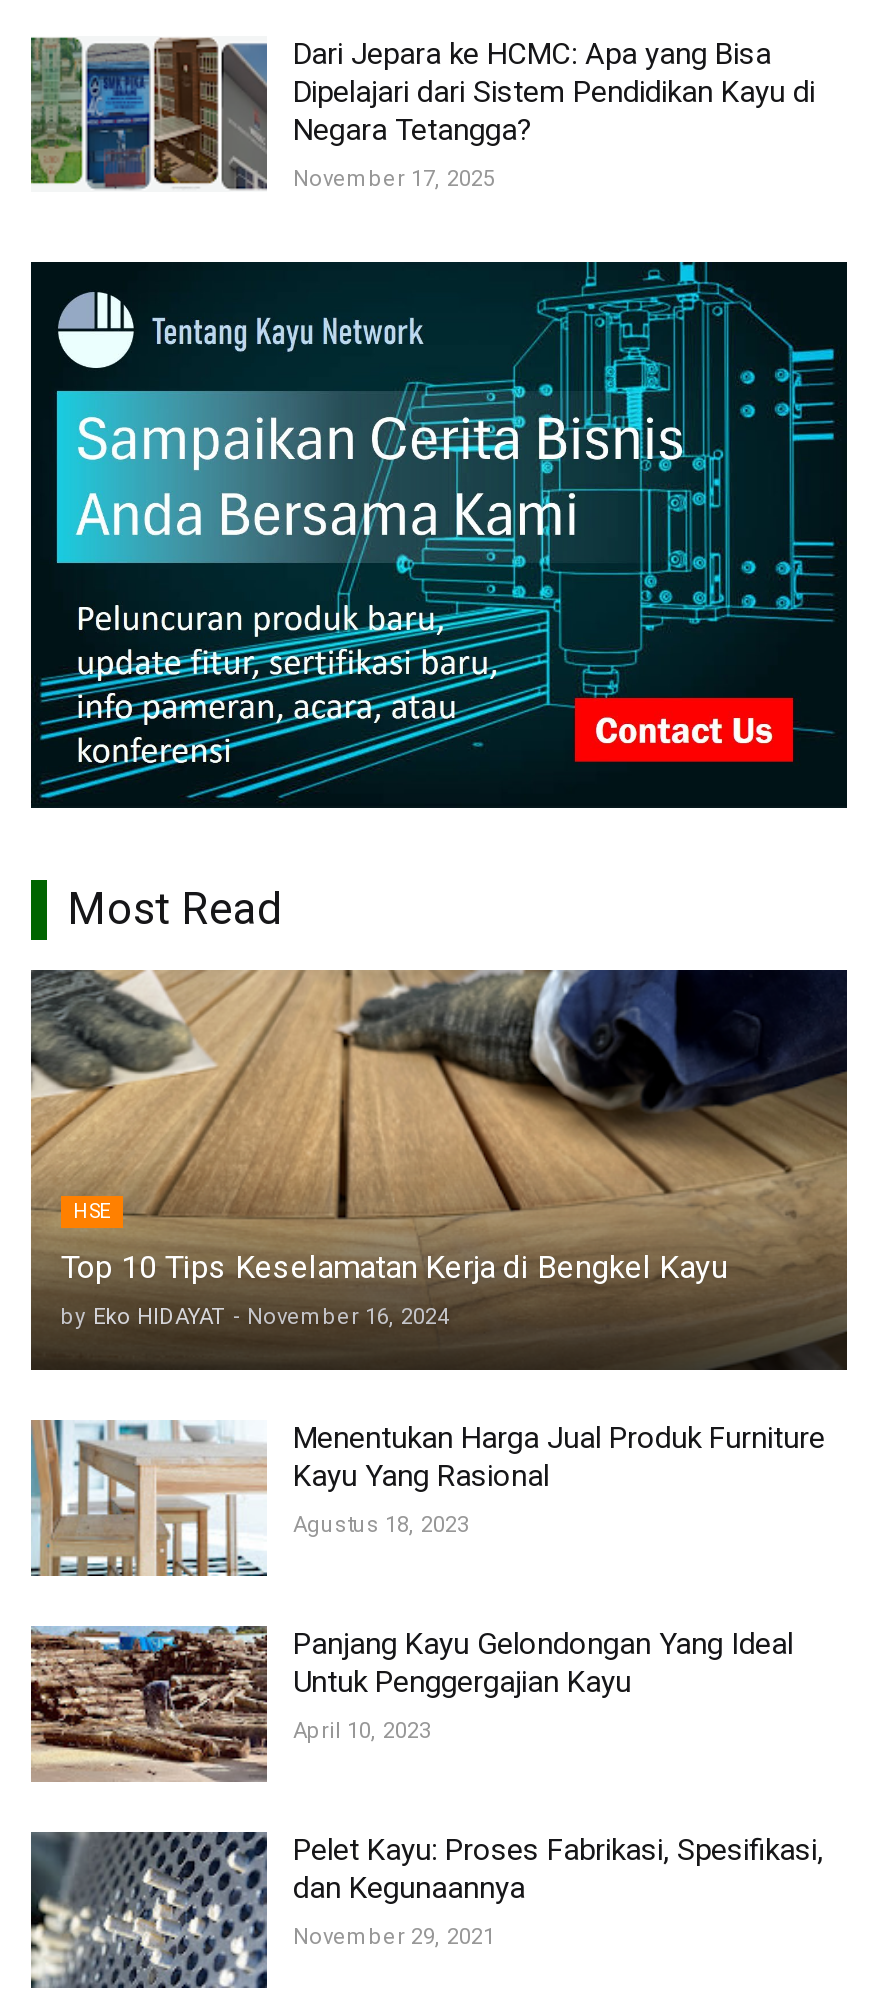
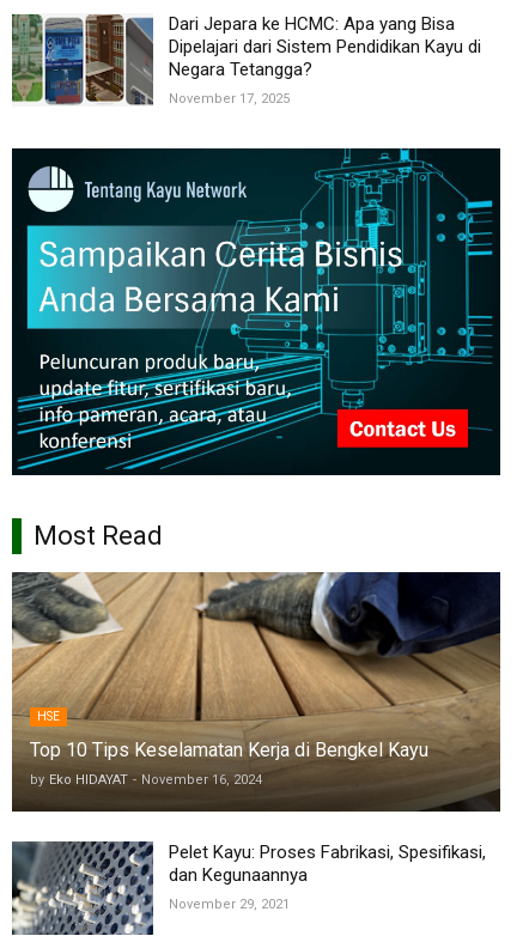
- [image]
- Menentukan Harga Jual Produk Furniture
- Kayu Yang Rasional
- Agustus 18, 2023
- Panjang Kayu Gelondongan Yang Ideal
- Untuk Penggergajian Kayu
- April 10, 2023

- [image]
